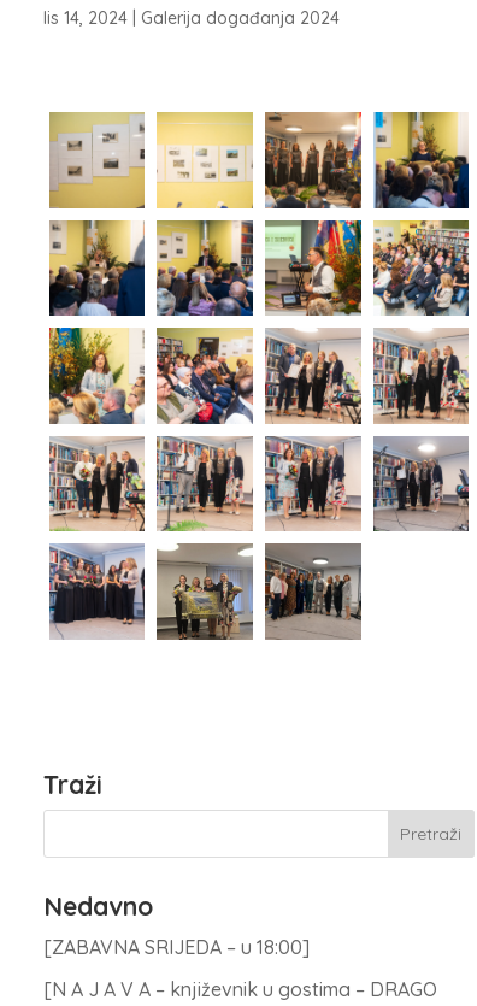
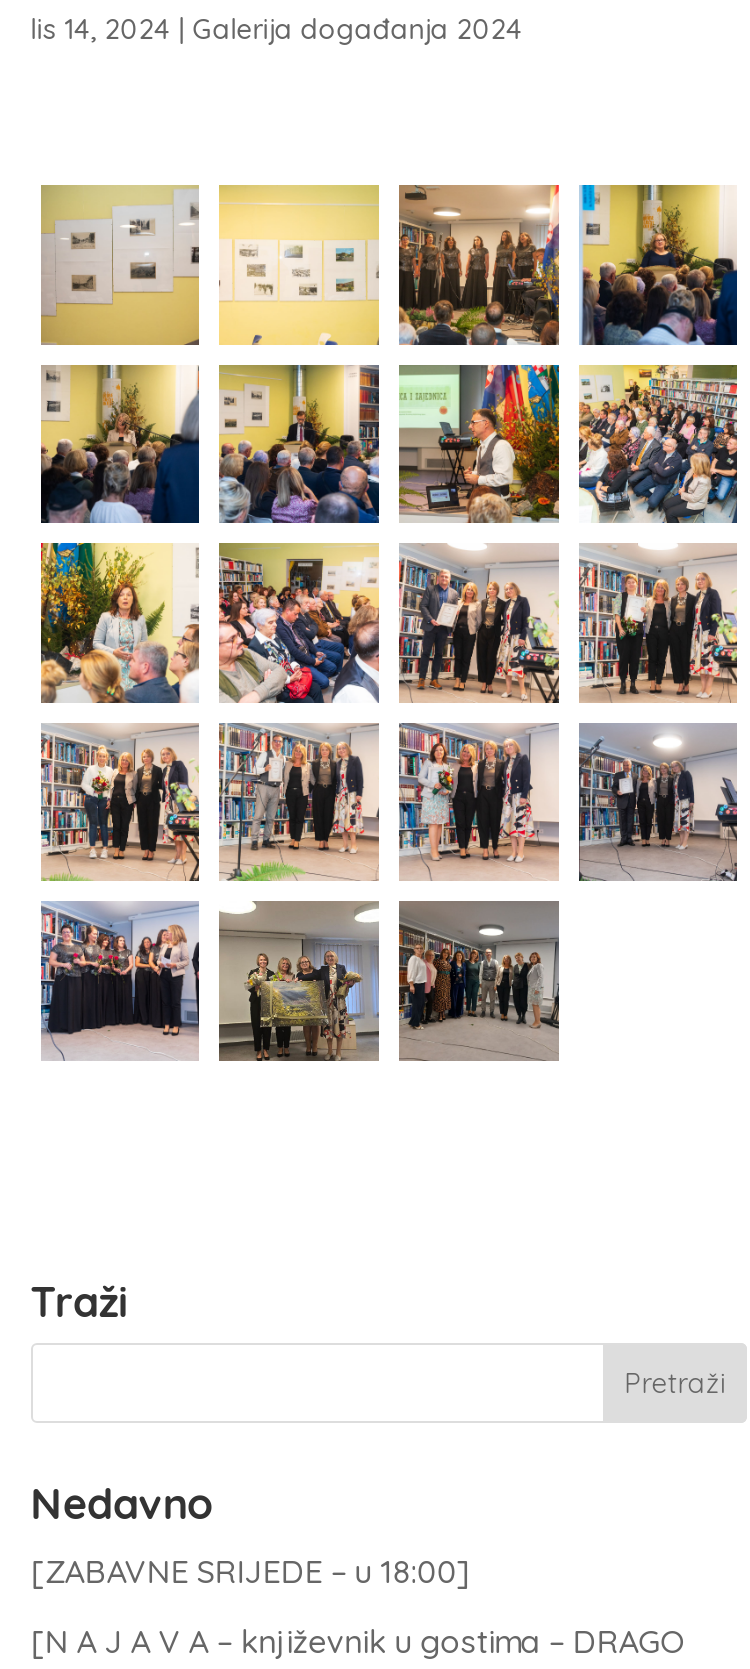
- [ZABAVNA SRIJEDA – u 18:00]
+ [ZABAVNE SRIJEDE – u 18:00]
